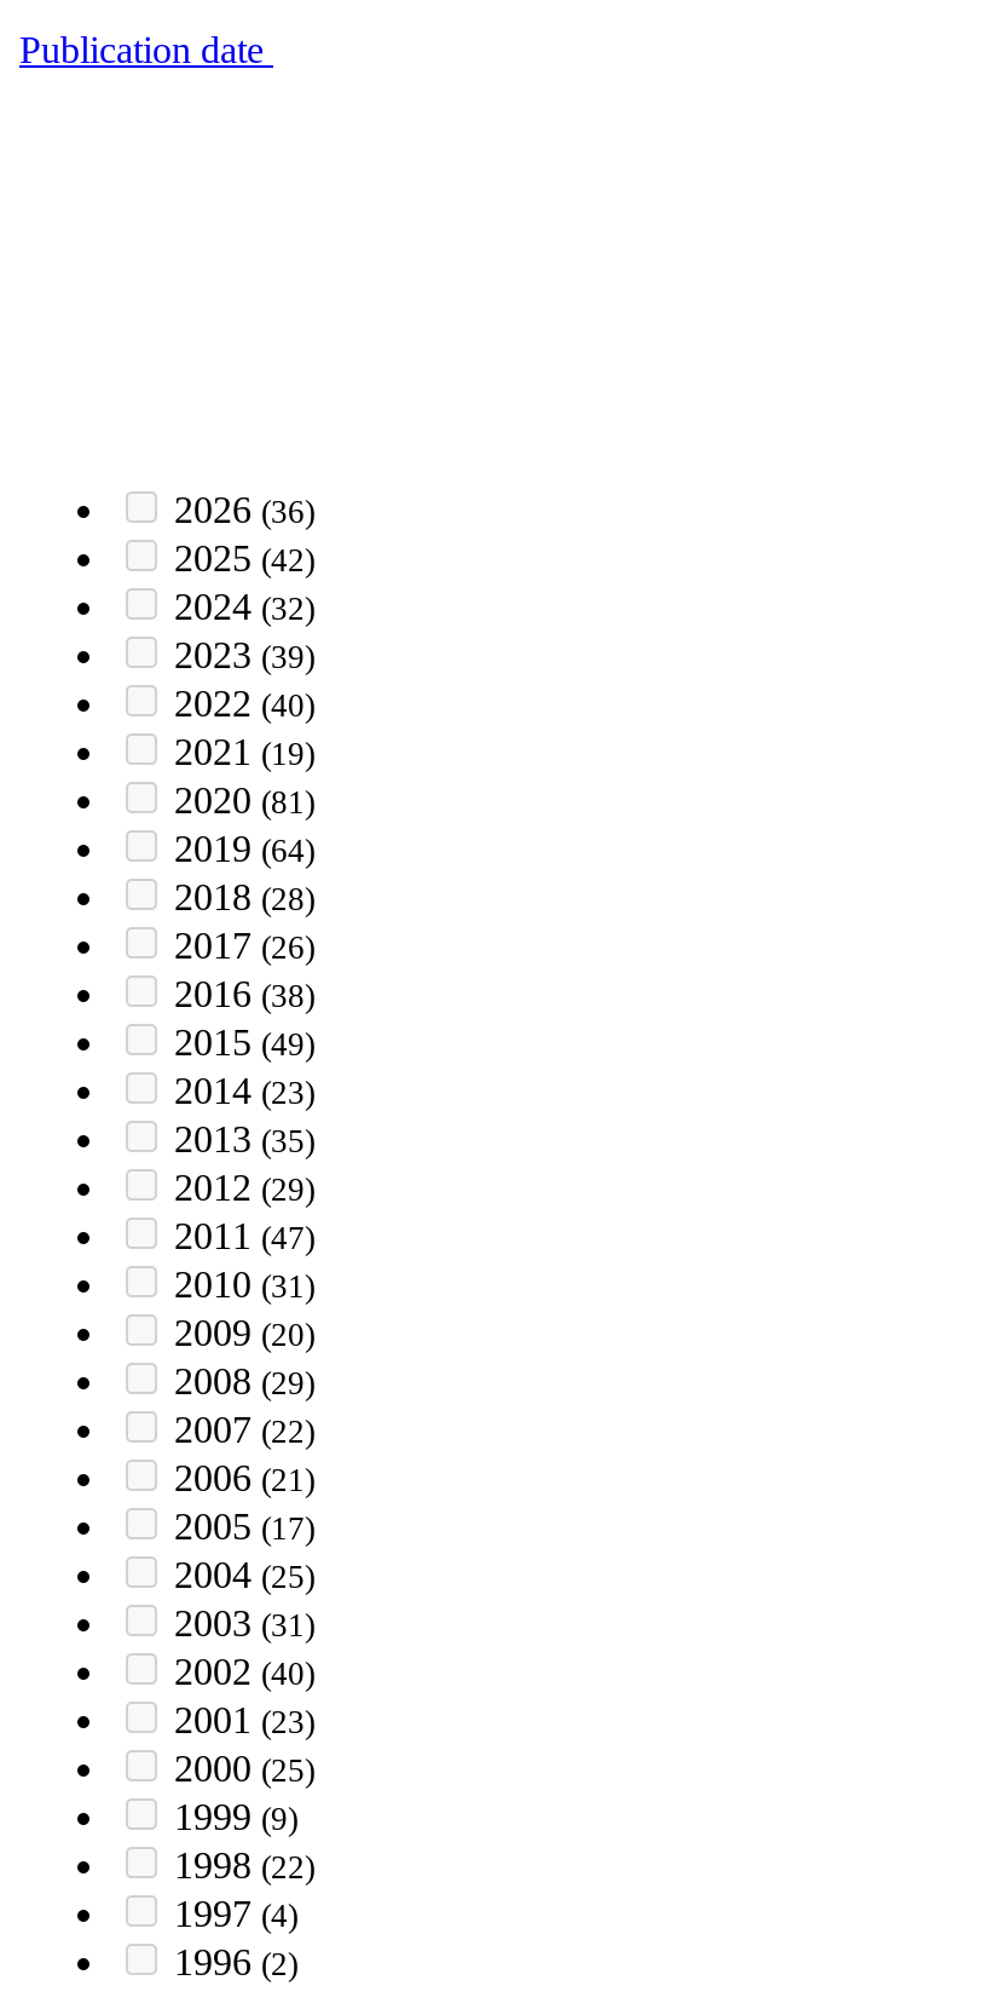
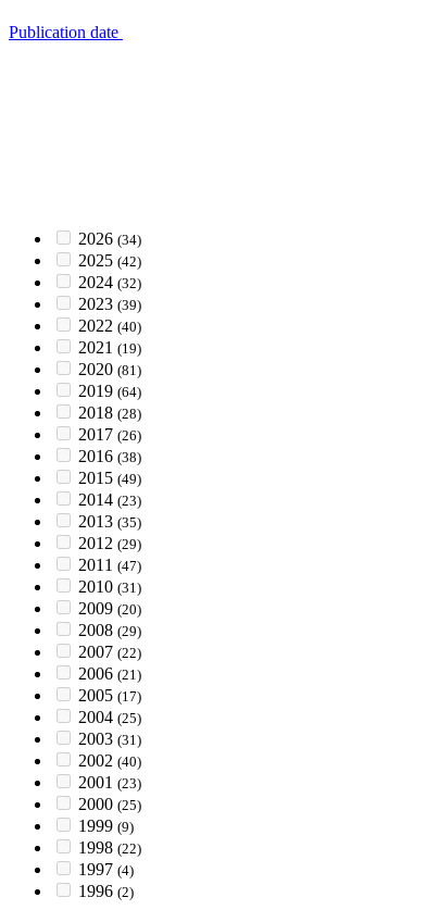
- 2026 (36)
+ 2026 (34)
